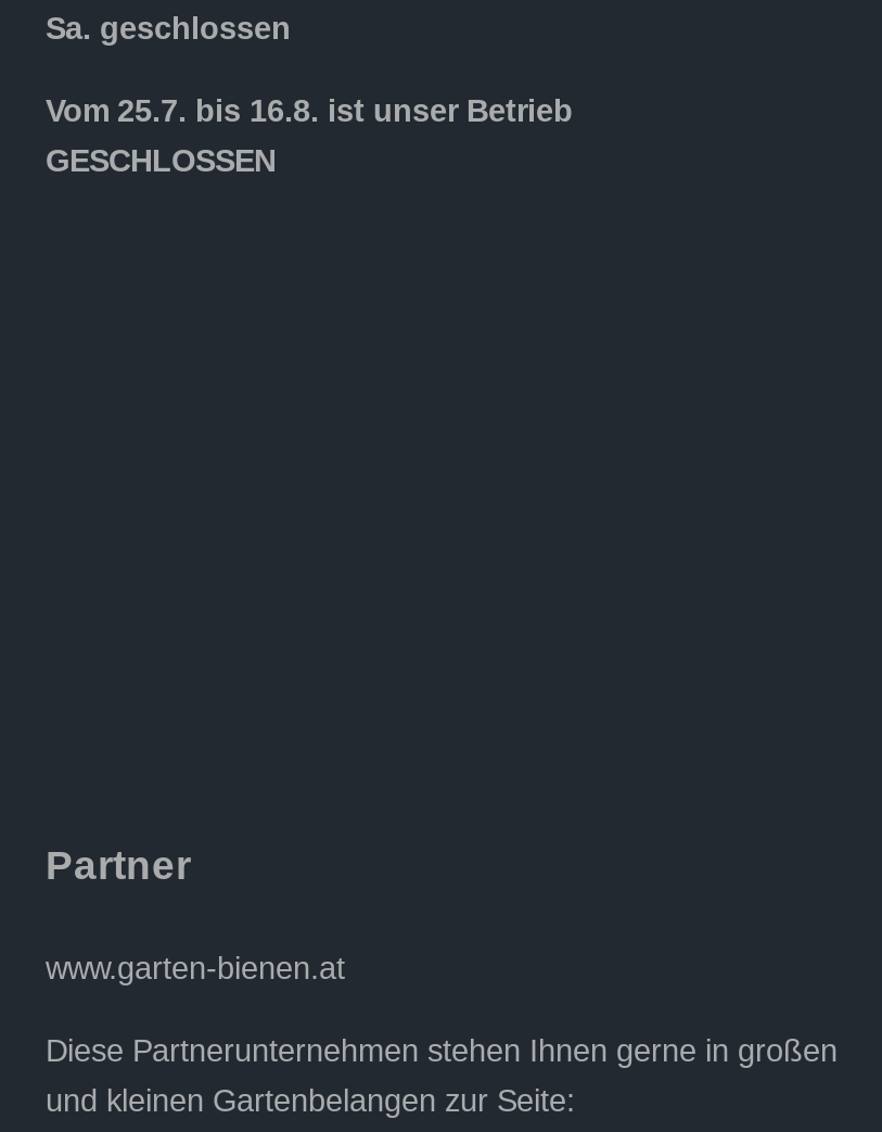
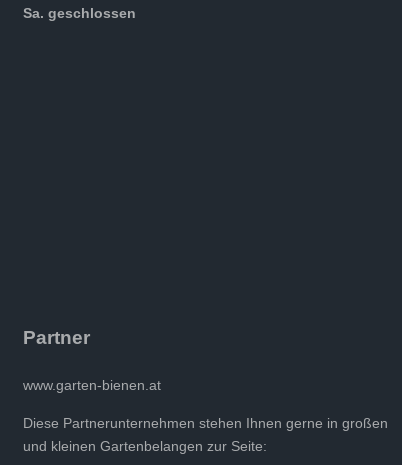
- Vom 25.7. bis 16.8. ist unser Betrieb
- GESCHLOSSEN
